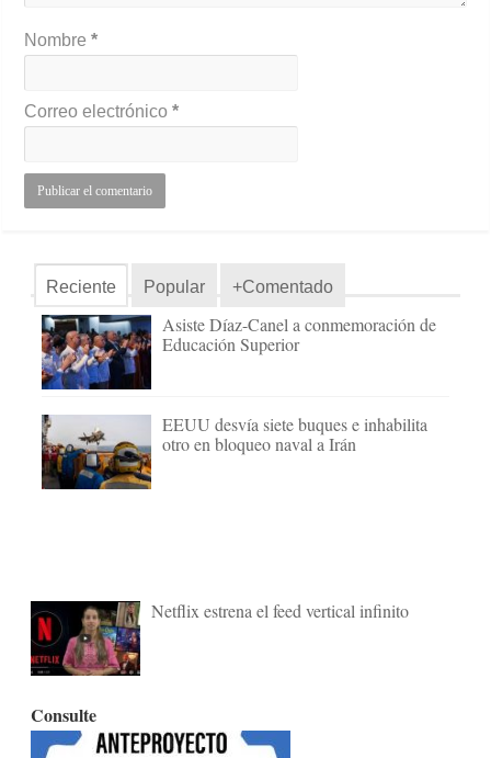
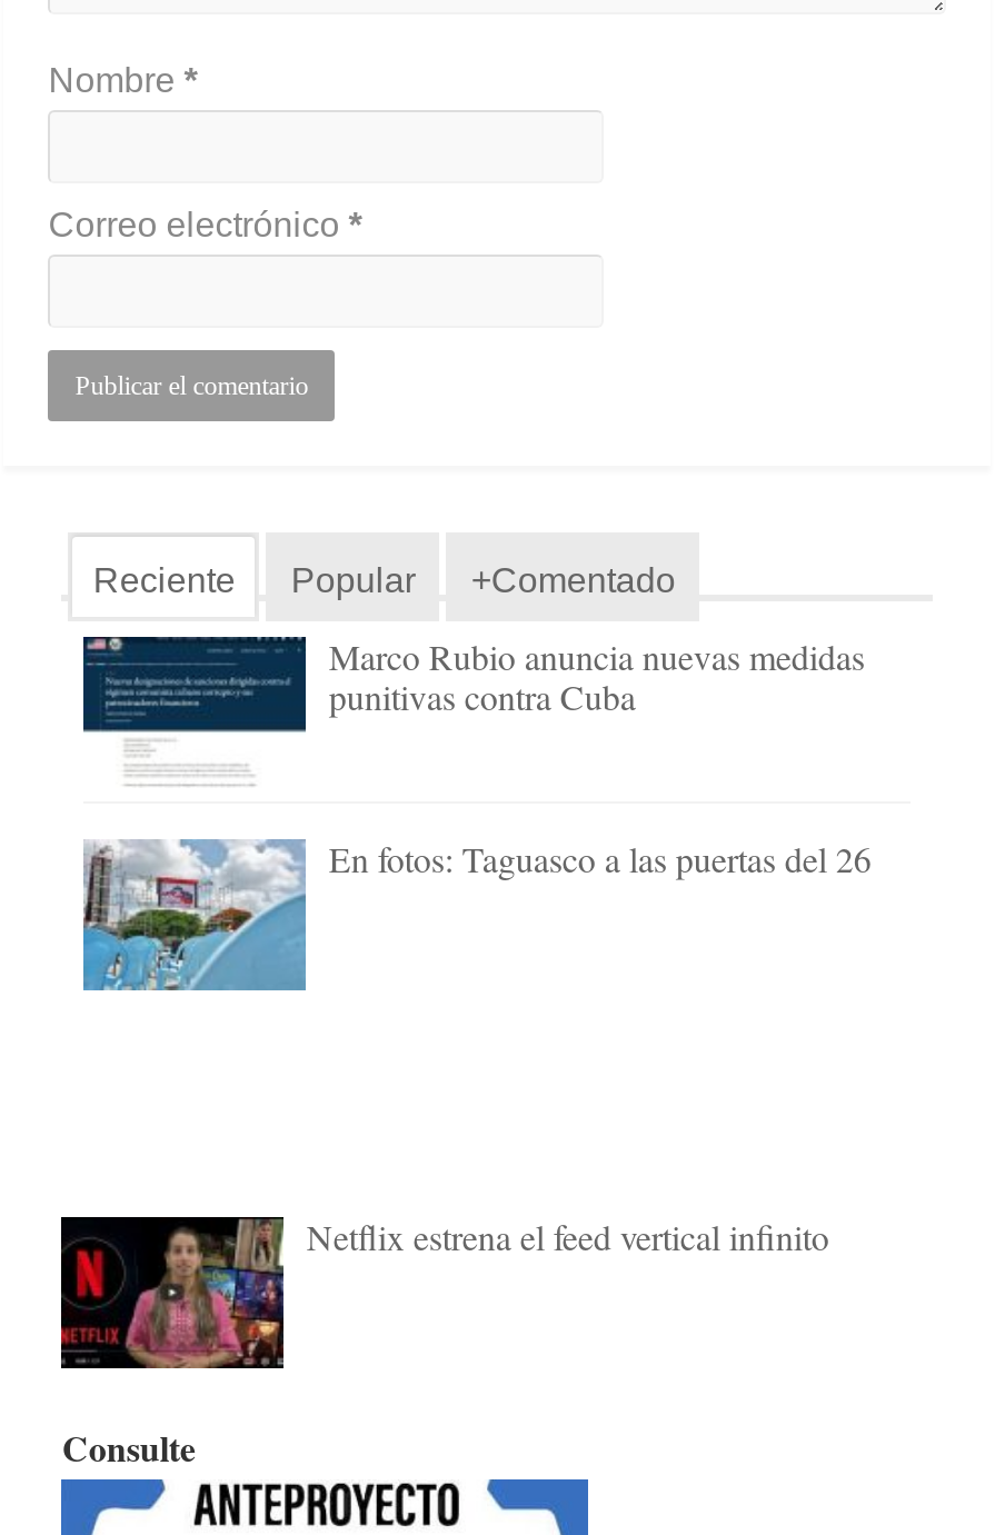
- [image]
- Asiste Díaz-Canel a conmemoración de
- Educación Superior
+ [image]
+ Marco Rubio anuncia nuevas medidas
+ punitivas contra Cuba

- [image]
- EEUU desvía siete buques e inhabilita
- otro en bloqueo naval a Irán
+ [image]
+ En fotos: Taguasco a las puertas del 26
